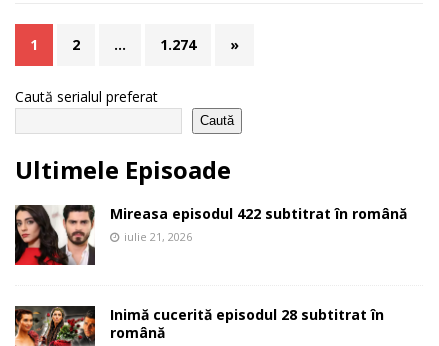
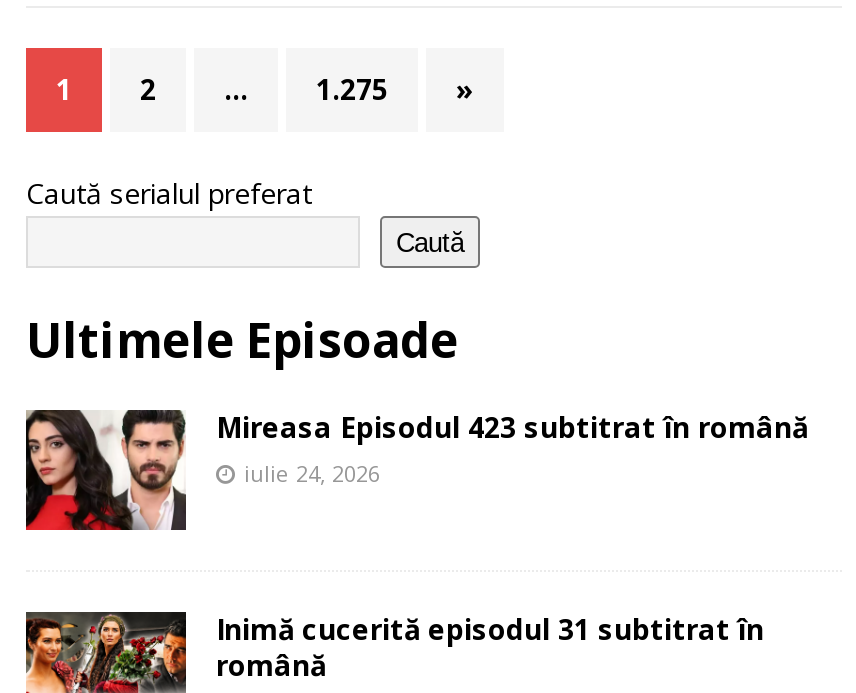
- 1.274
+ 1.275

- Mireasa episodul 422 subtitrat în română
+ Mireasa Episodul 423 subtitrat în română

- iulie 21, 2026
+ iulie 24, 2026

- Inimă cucerită episodul 28 subtitrat în
+ Inimă cucerită episodul 31 subtitrat în
